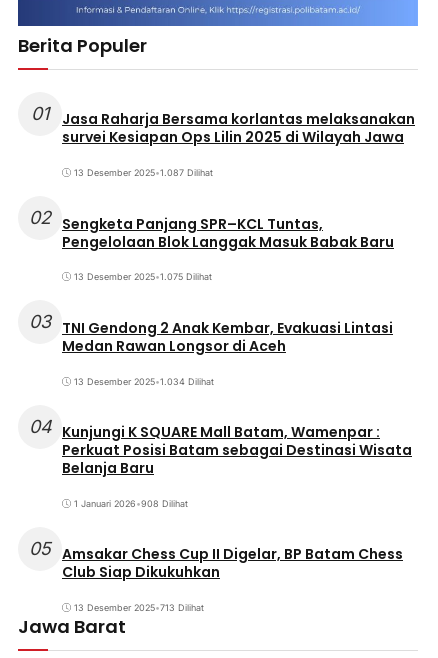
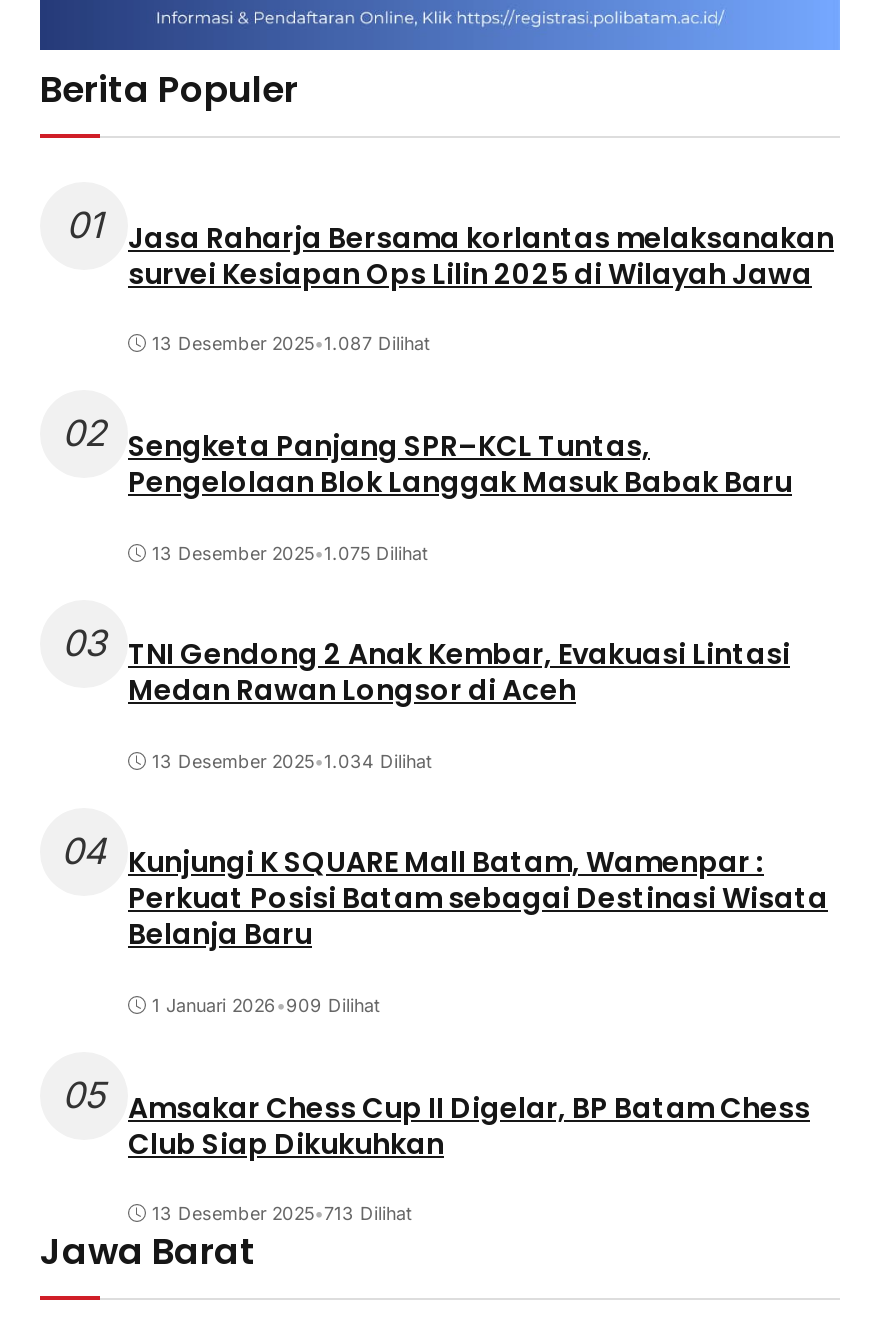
- 1 Januari 2026 •908 Dilihat
+ 1 Januari 2026 •909 Dilihat
